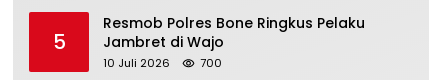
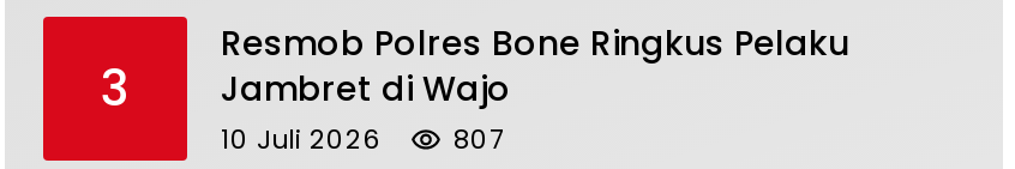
- 5 Jambret di Wajo
+ 3 Jambret di Wajo

- 10 Juli 2026 700
+ 10 Juli 2026 807
